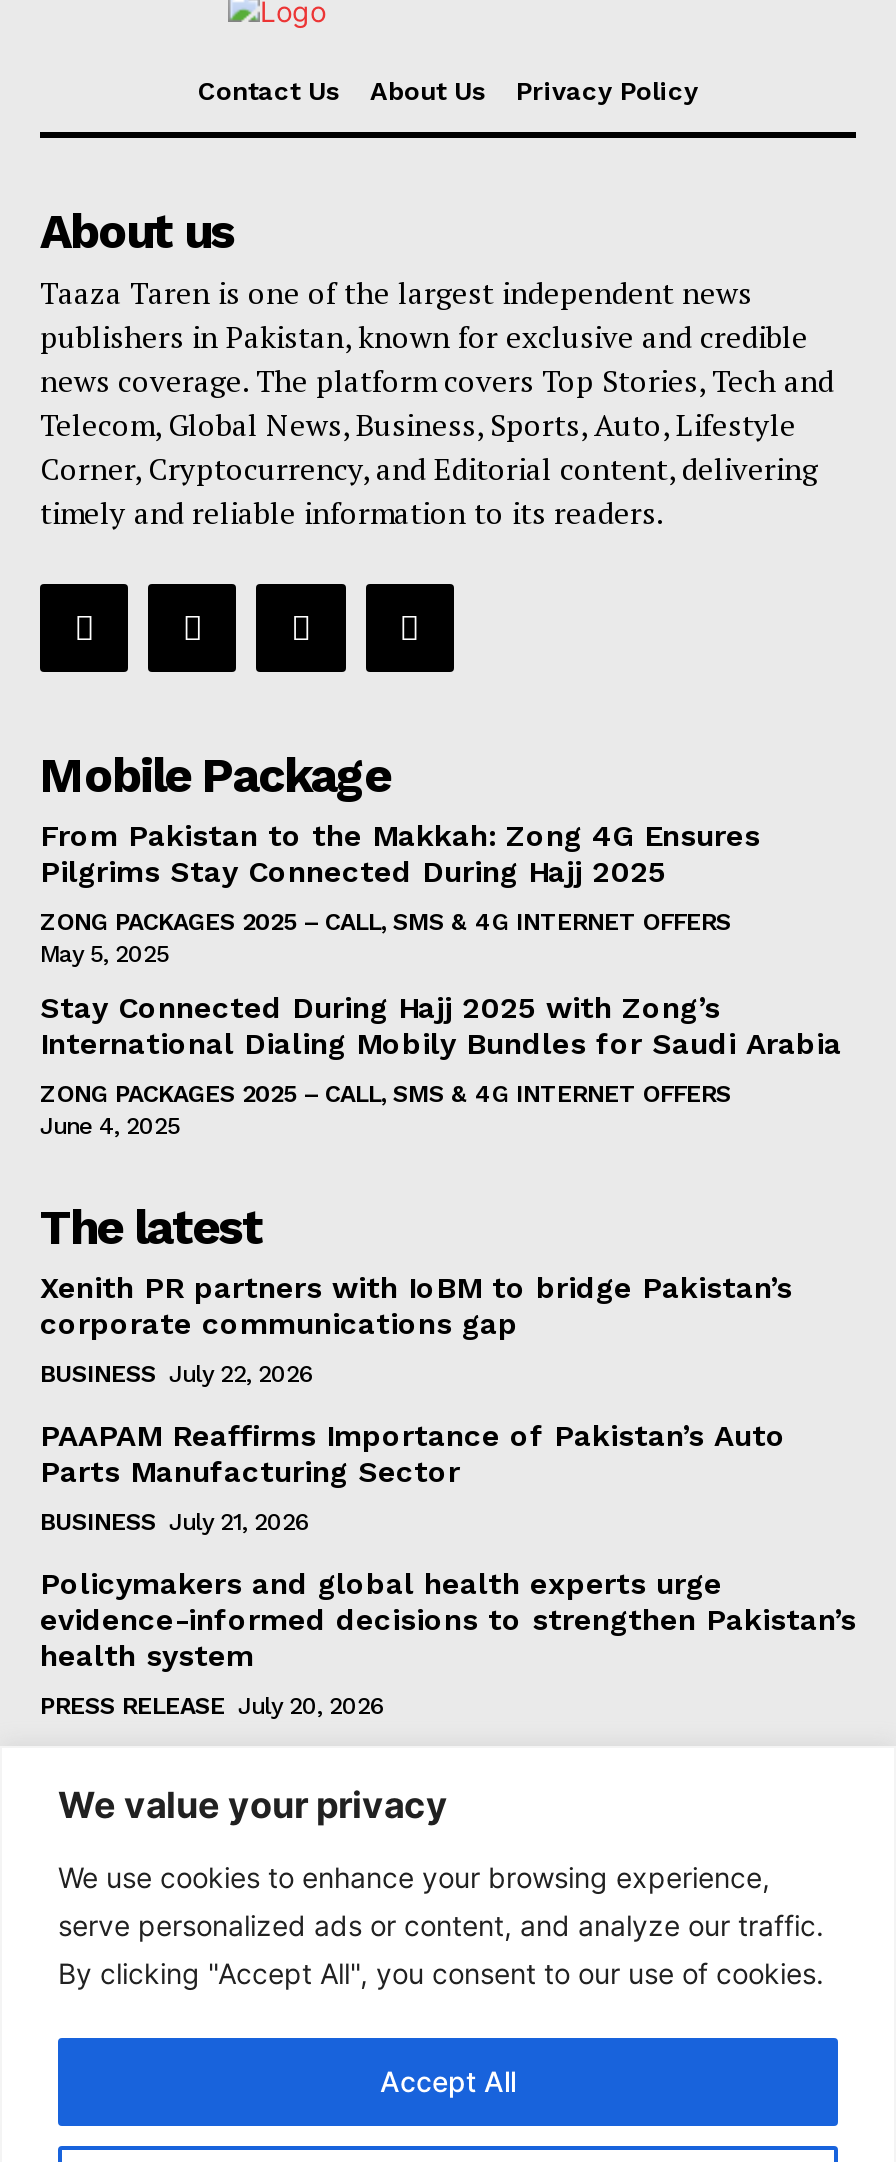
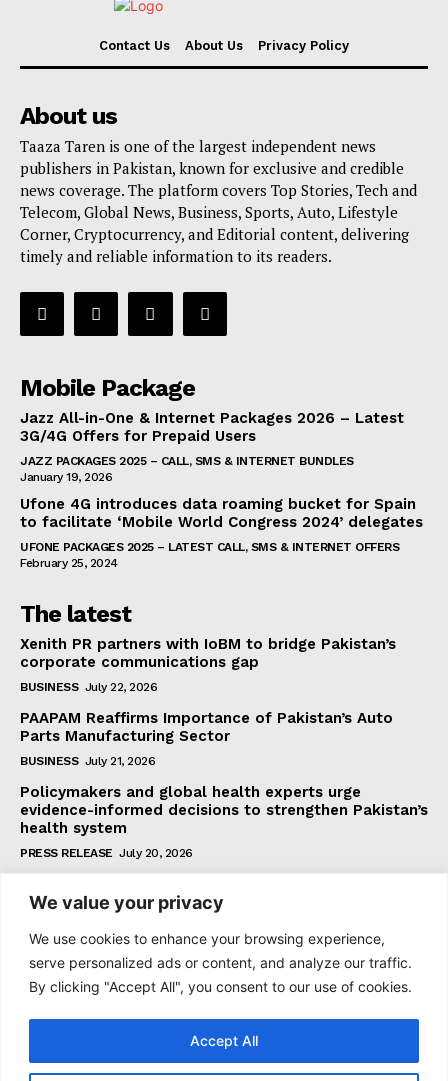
- From Pakistan to the Makkah: Zong 4G Ensures
- Pilgrims Stay Connected During Hajj 2025
+ Jazz All-in-One & Internet Packages 2026 – Latest
+ 3G/4G Offers for Prepaid Users

- ZONG PACKAGES 2025 – CALL, SMS & 4G INTERNET OFFERS
- May 5, 2025
+ JAZZ PACKAGES 2025 – CALL, SMS & INTERNET BUNDLES
+ January 19, 2026

- Stay Connected During Hajj 2025 with Zong’s
- International Dialing Mobily Bundles for Saudi Arabia
+ Ufone 4G introduces data roaming bucket for Spain
+ to facilitate ‘Mobile World Congress 2024’ delegates

- ZONG PACKAGES 2025 – CALL, SMS & 4G INTERNET OFFERS
- June 4, 2025
+ UFONE PACKAGES 2025 – LATEST CALL, SMS & INTERNET OFFERS
+ February 25, 2024
